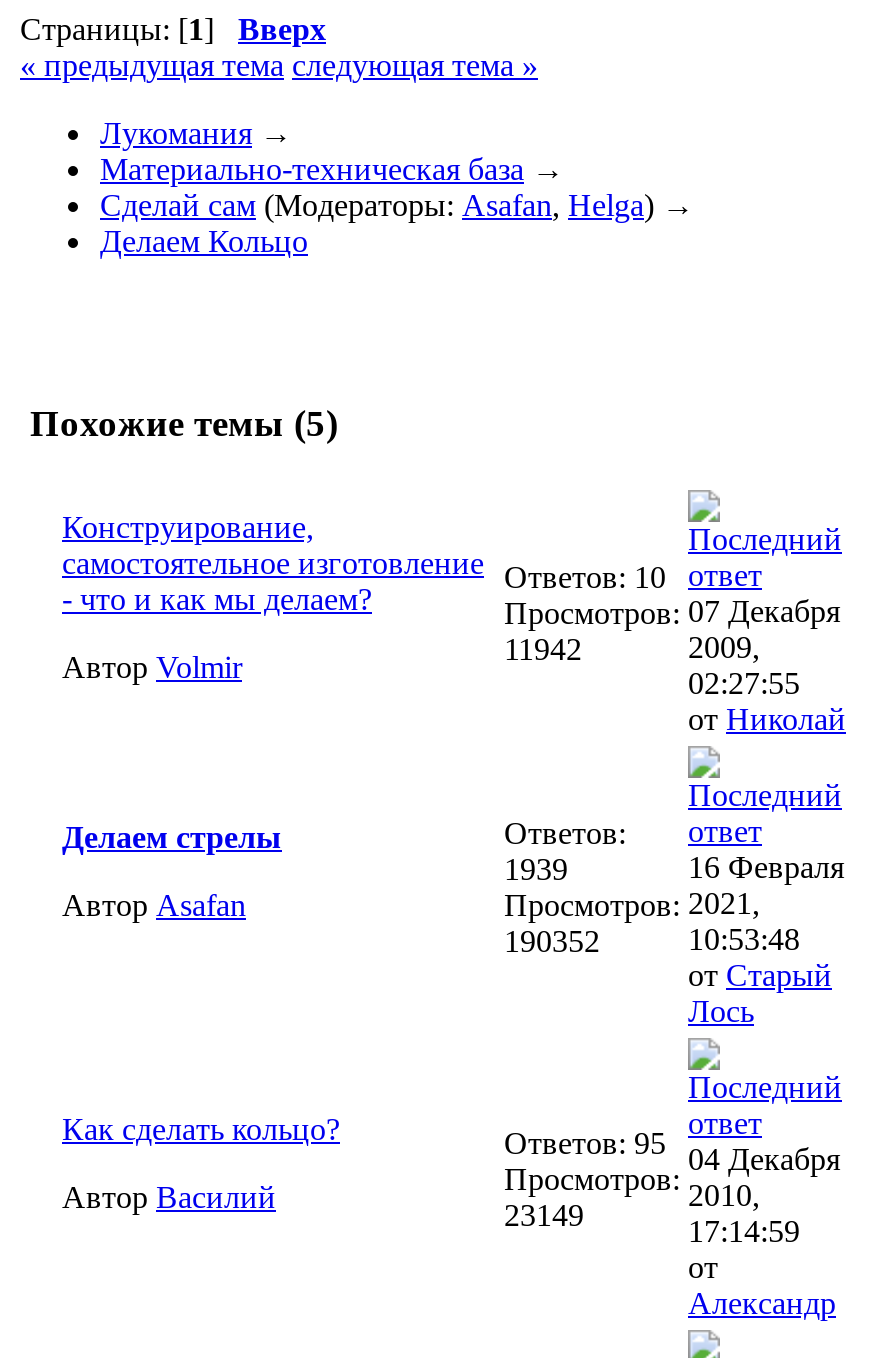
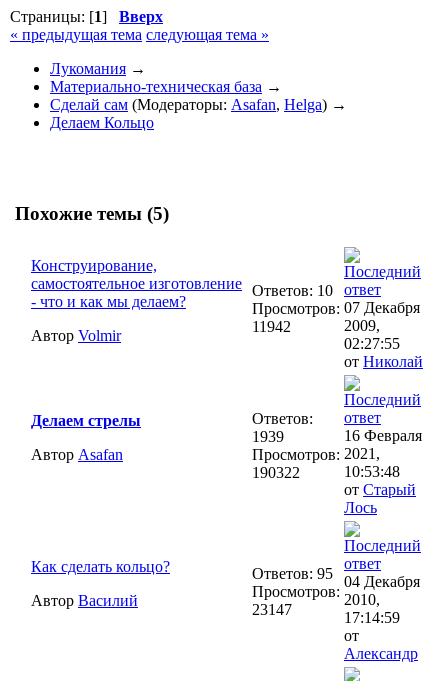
- 190352
+ 190322

- 23149
+ 23147
